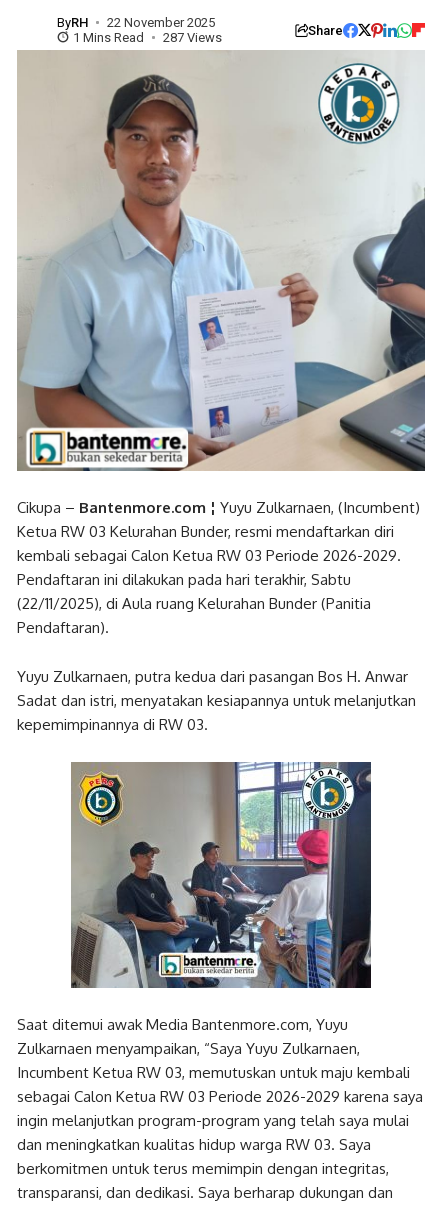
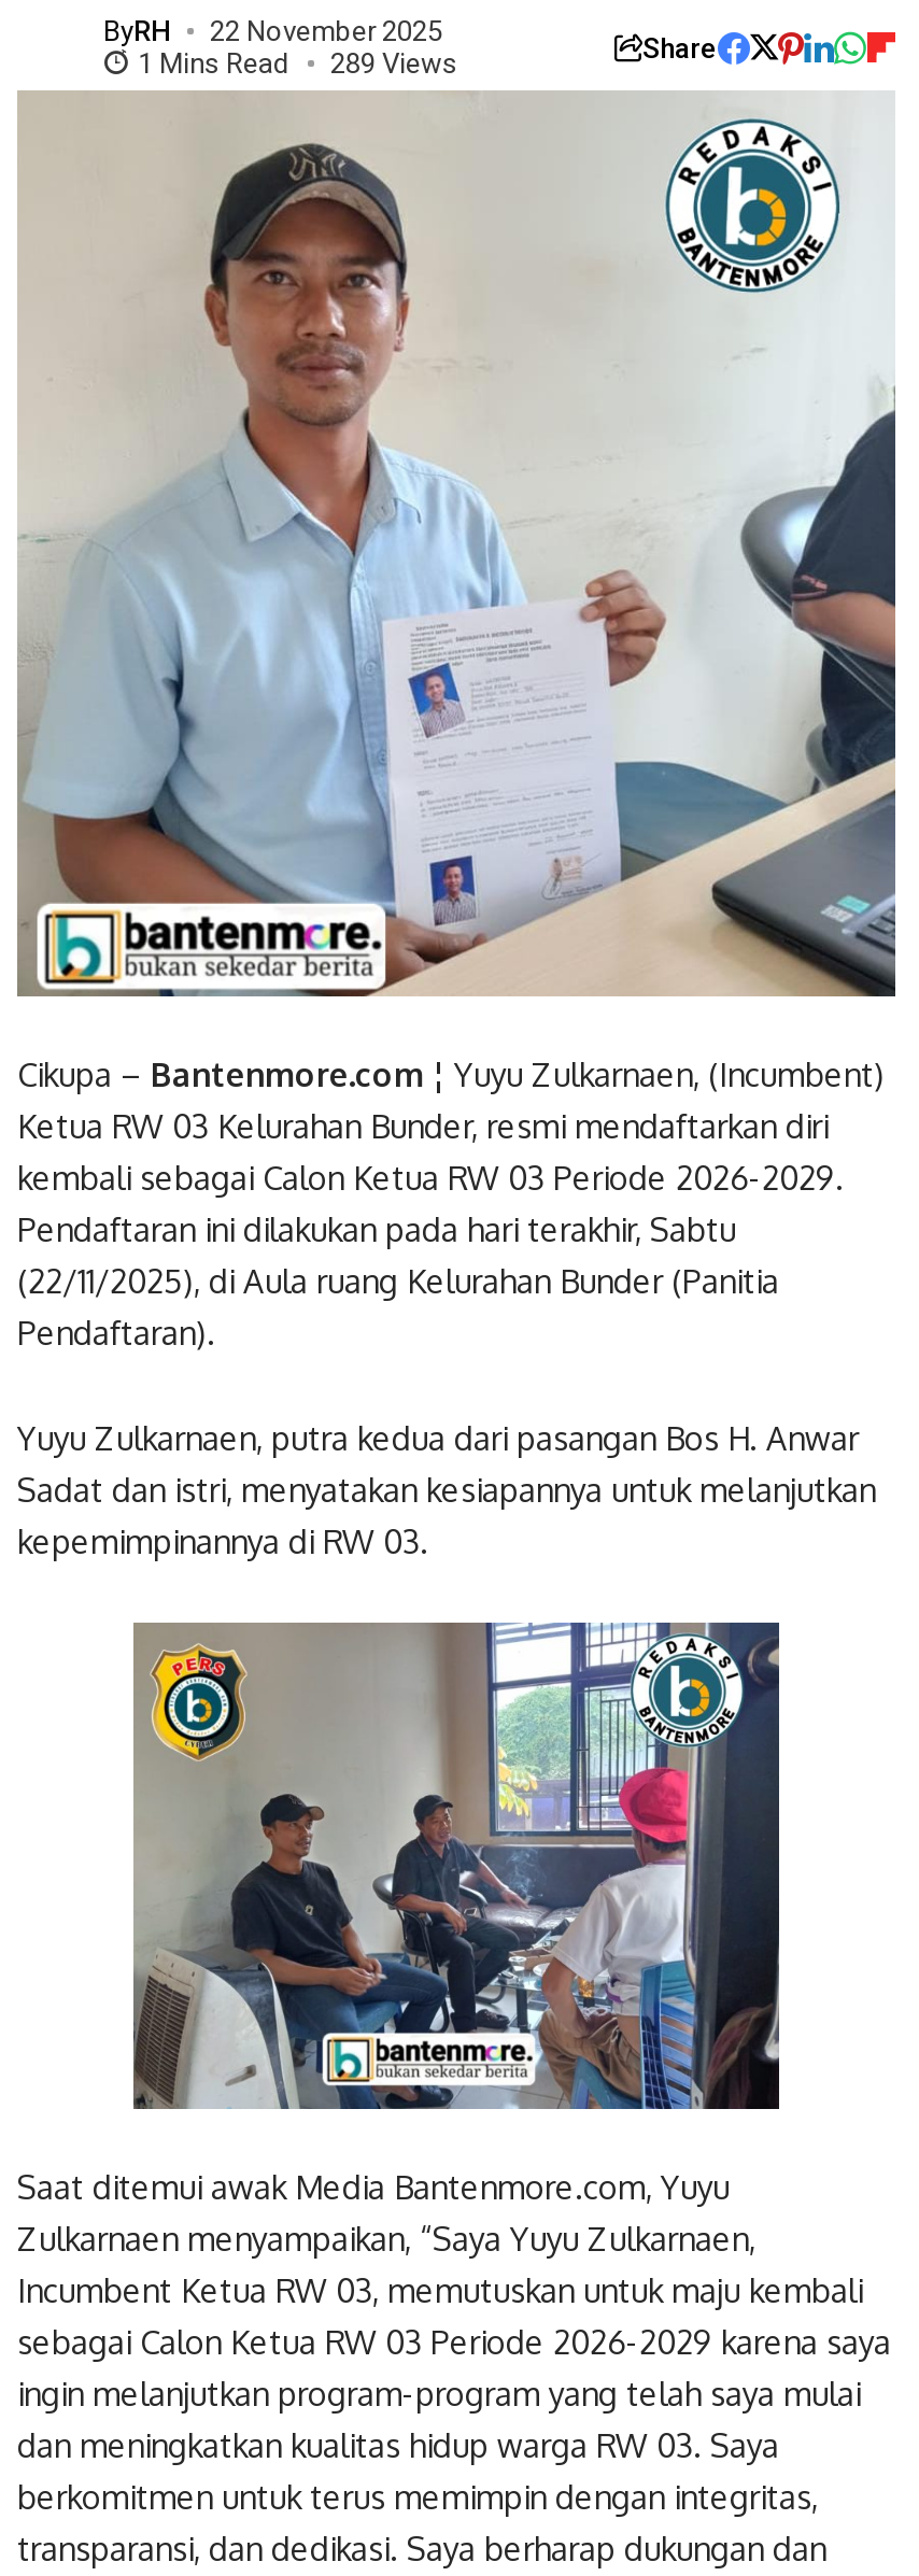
- 1 Mins Read 287 Views
+ 1 Mins Read 289 Views
